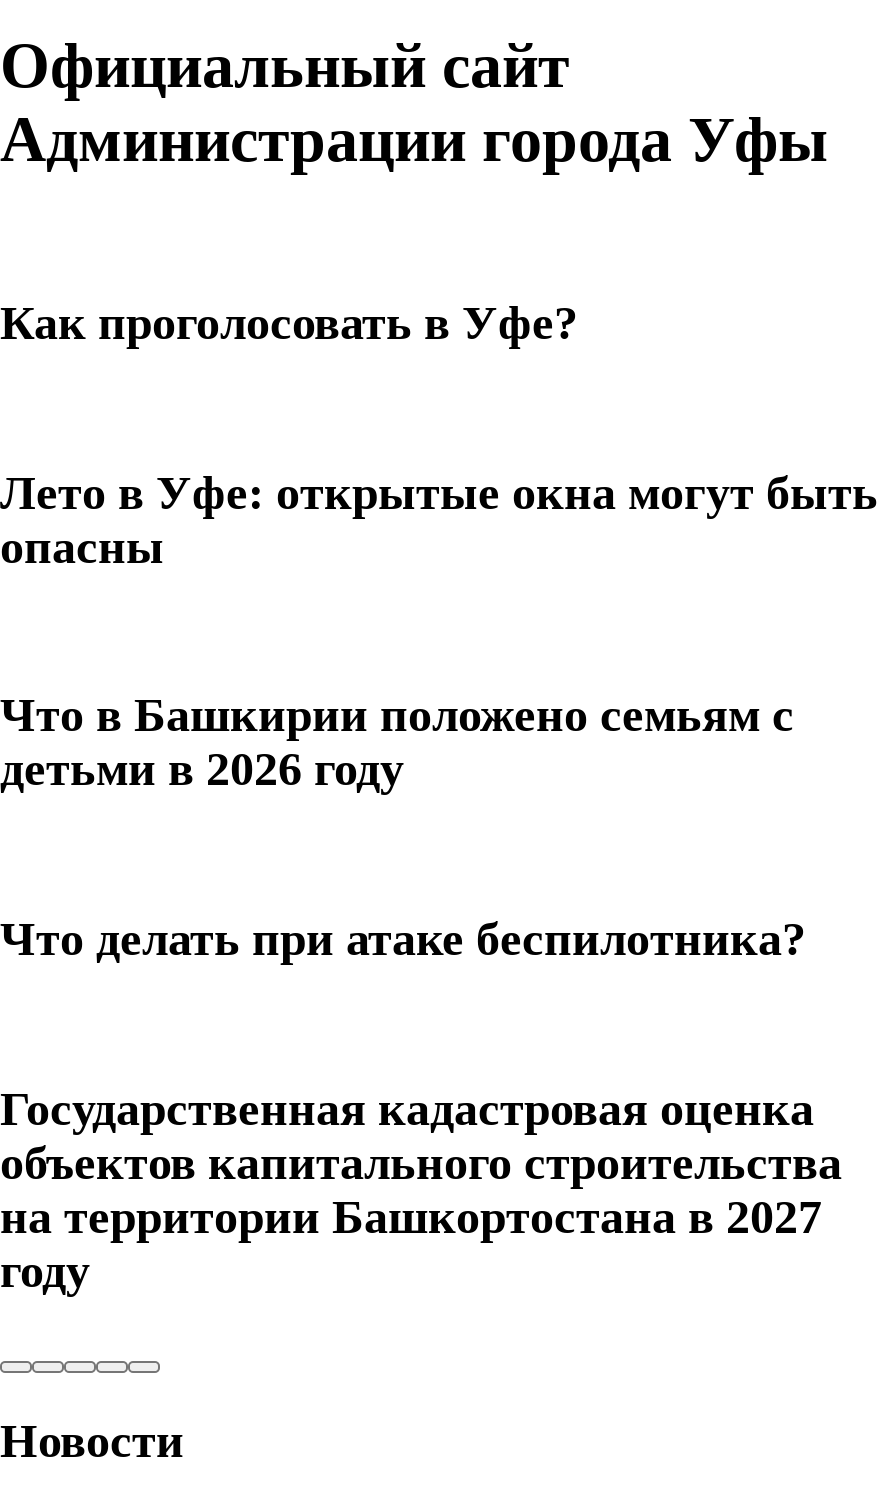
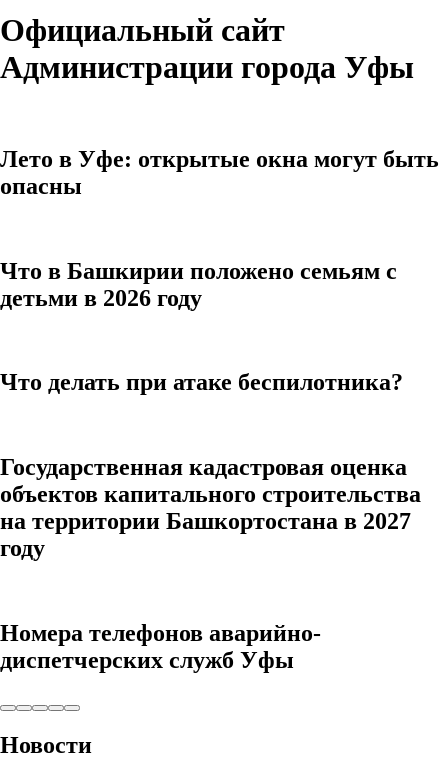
- Как проголосовать в Уфе?

moved up: Лето в Уфе: открытые окна могут быть | опасны | Что в Башкирии положено семьям с | ... | на территории Башкортостана в 2027 | году

+ Номера телефонов аварийно-
+ диспетчерских служб Уфы
